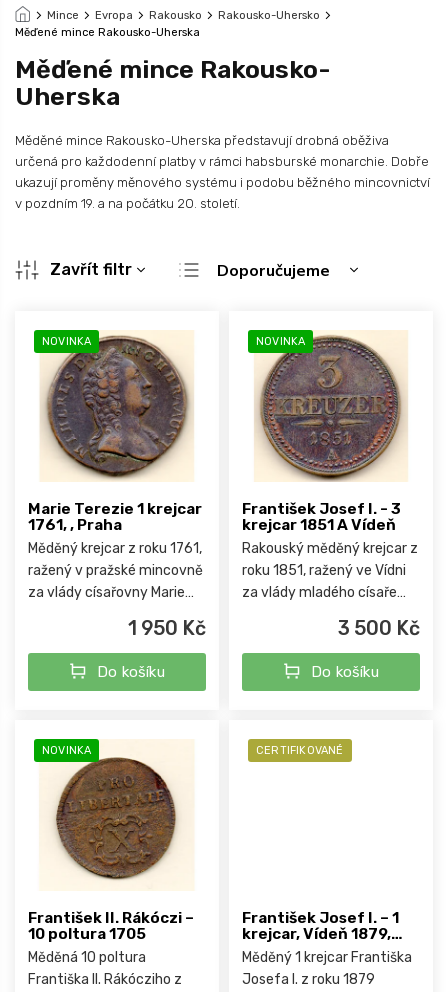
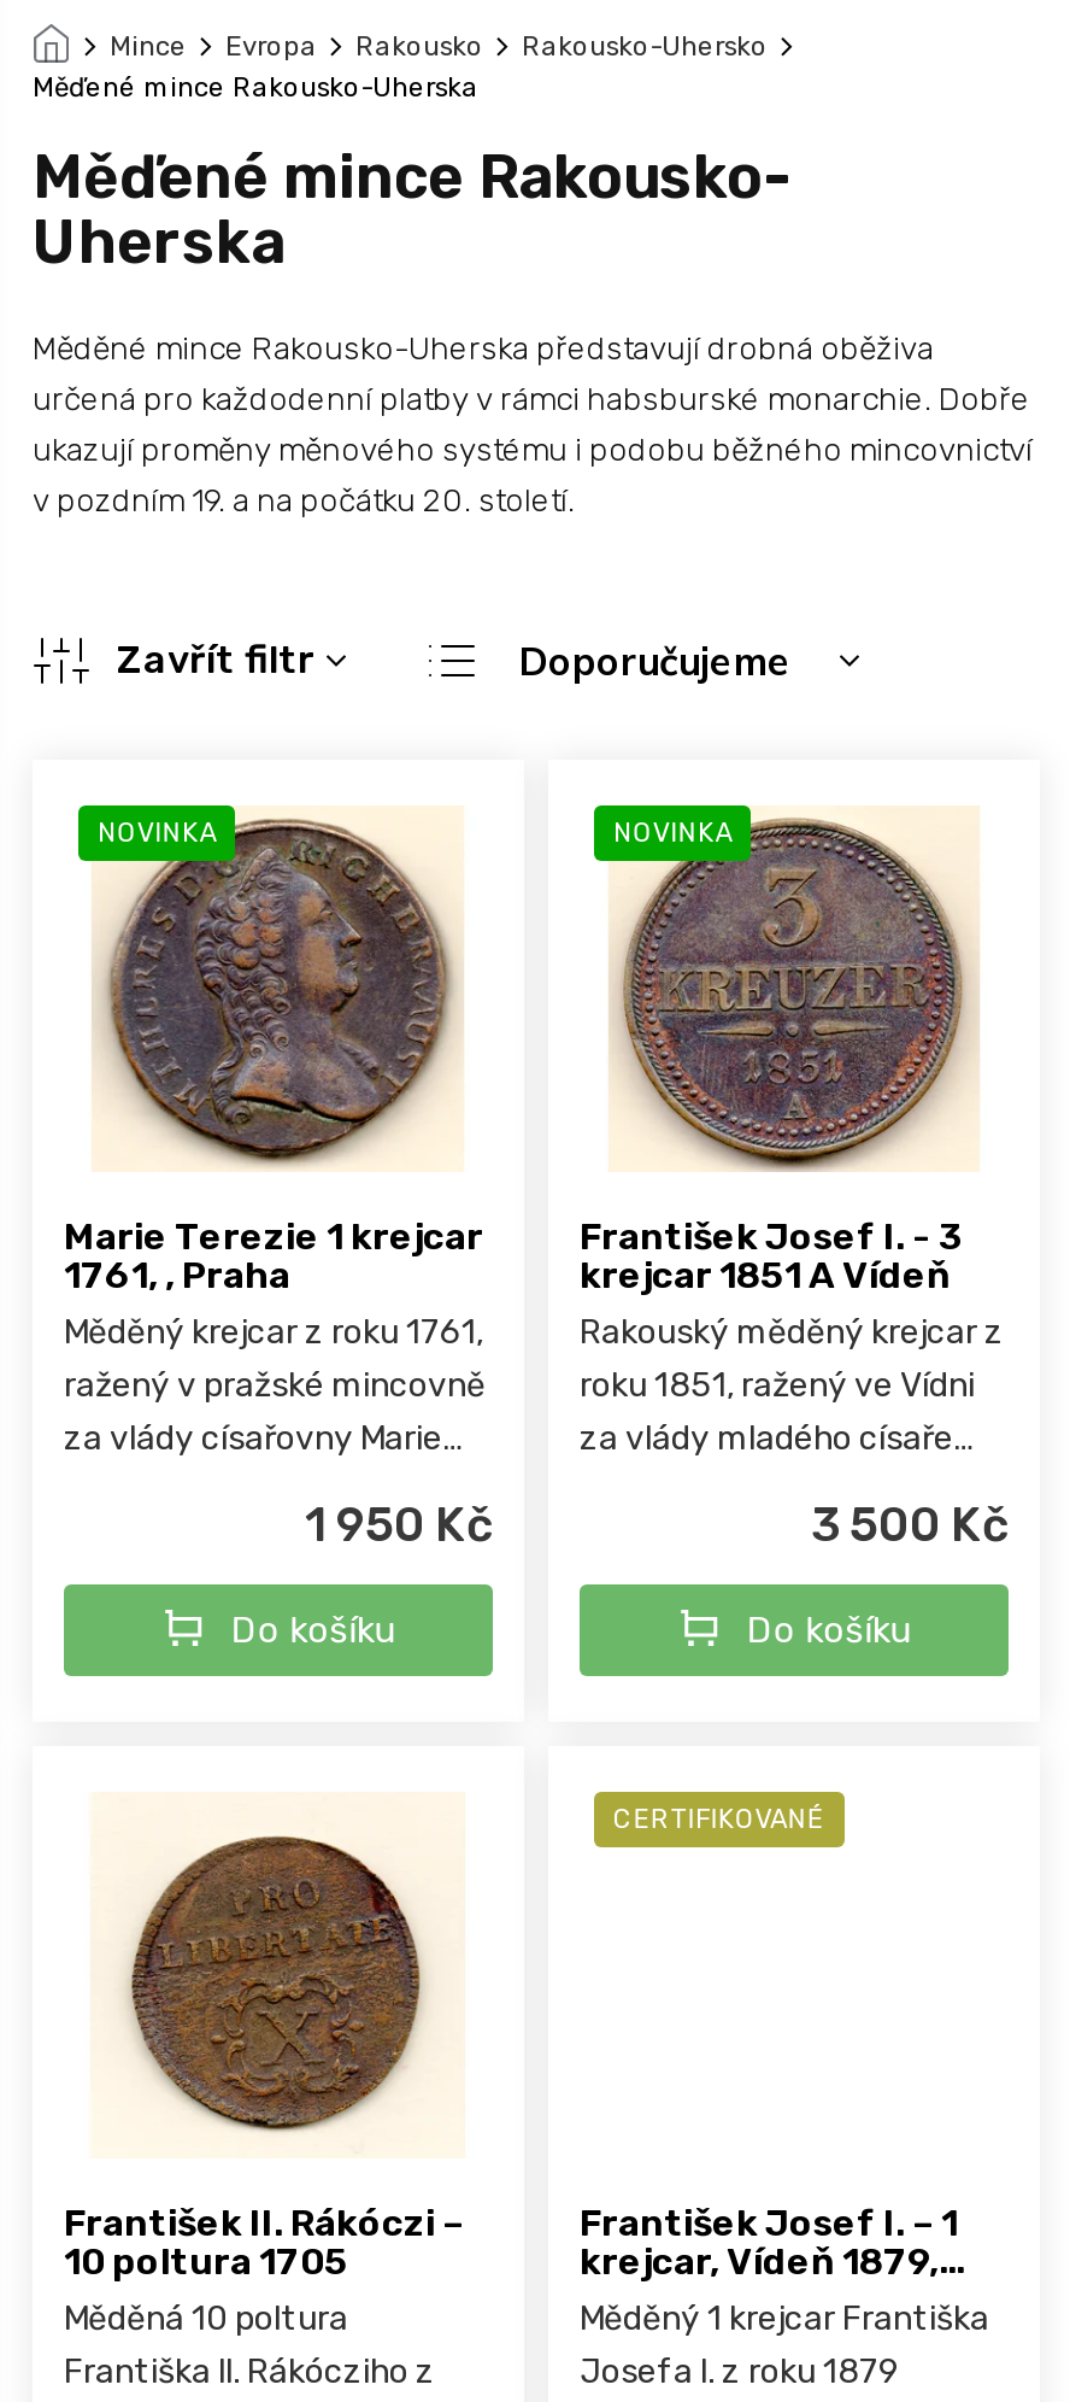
- NOVINKA
